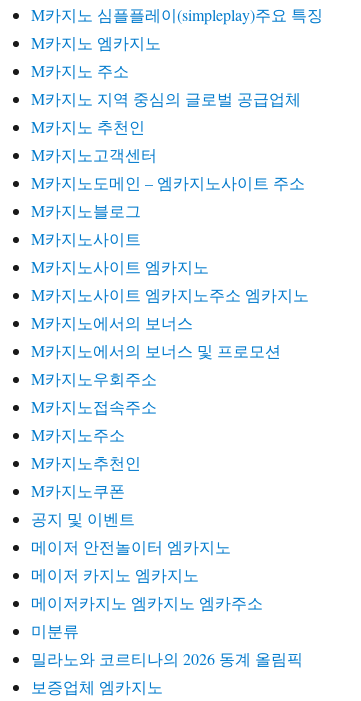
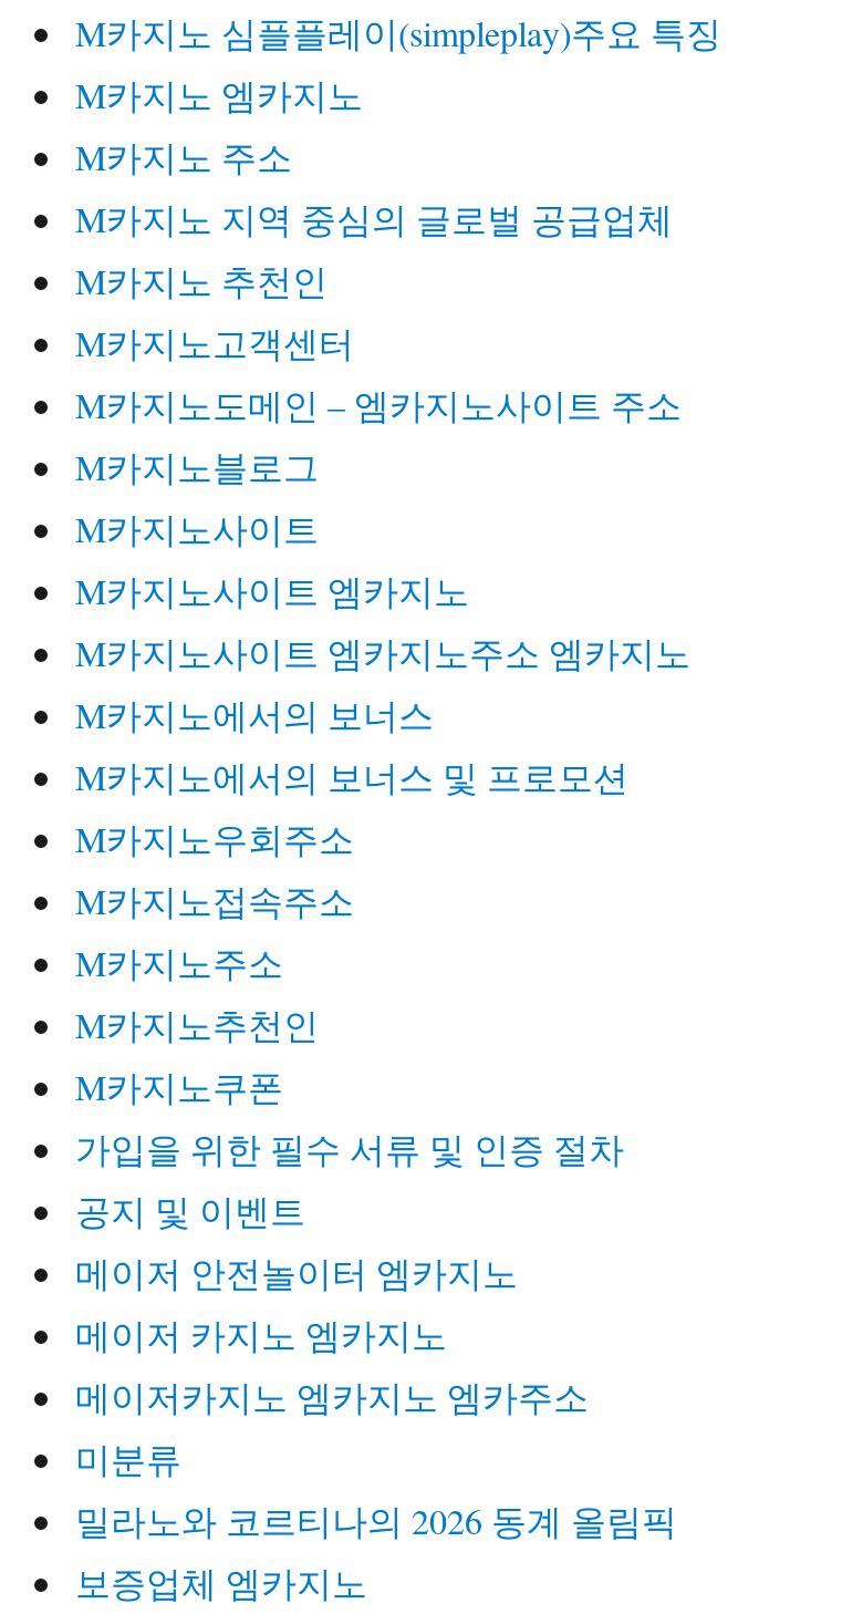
+ 가입을 위한 필수 서류 및 인증 절차
